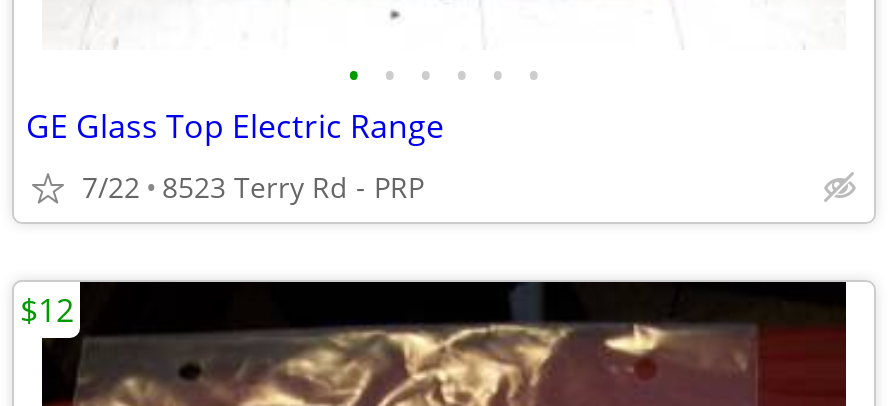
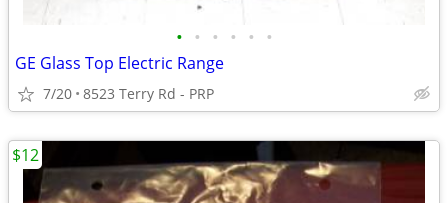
- 7/22 8523 Terry Rd - PRP
+ 7/20 8523 Terry Rd - PRP
